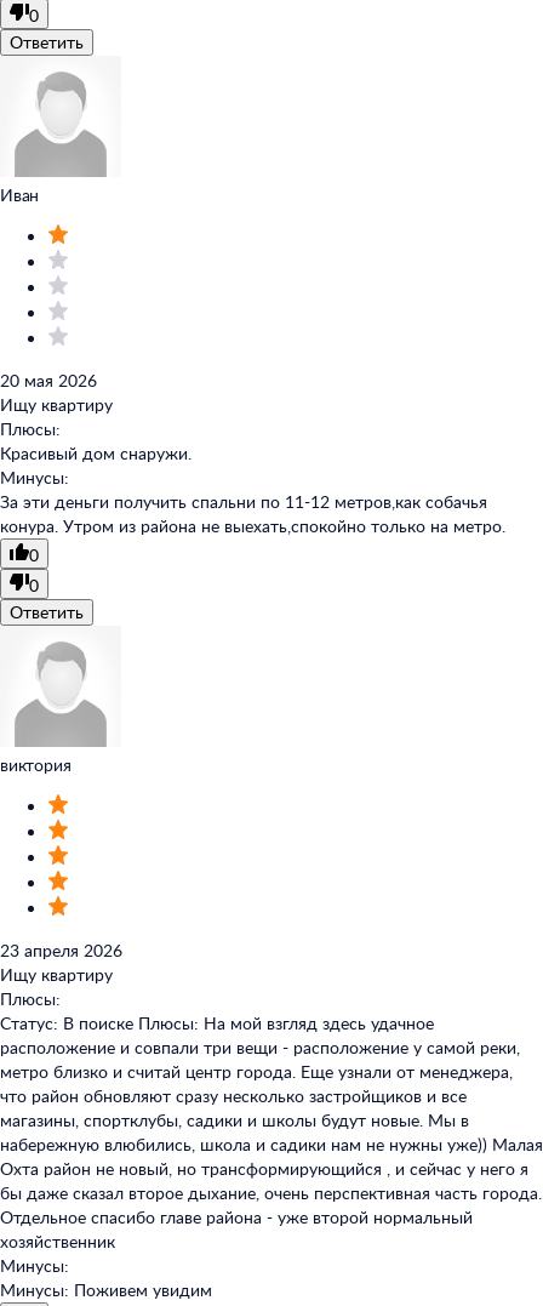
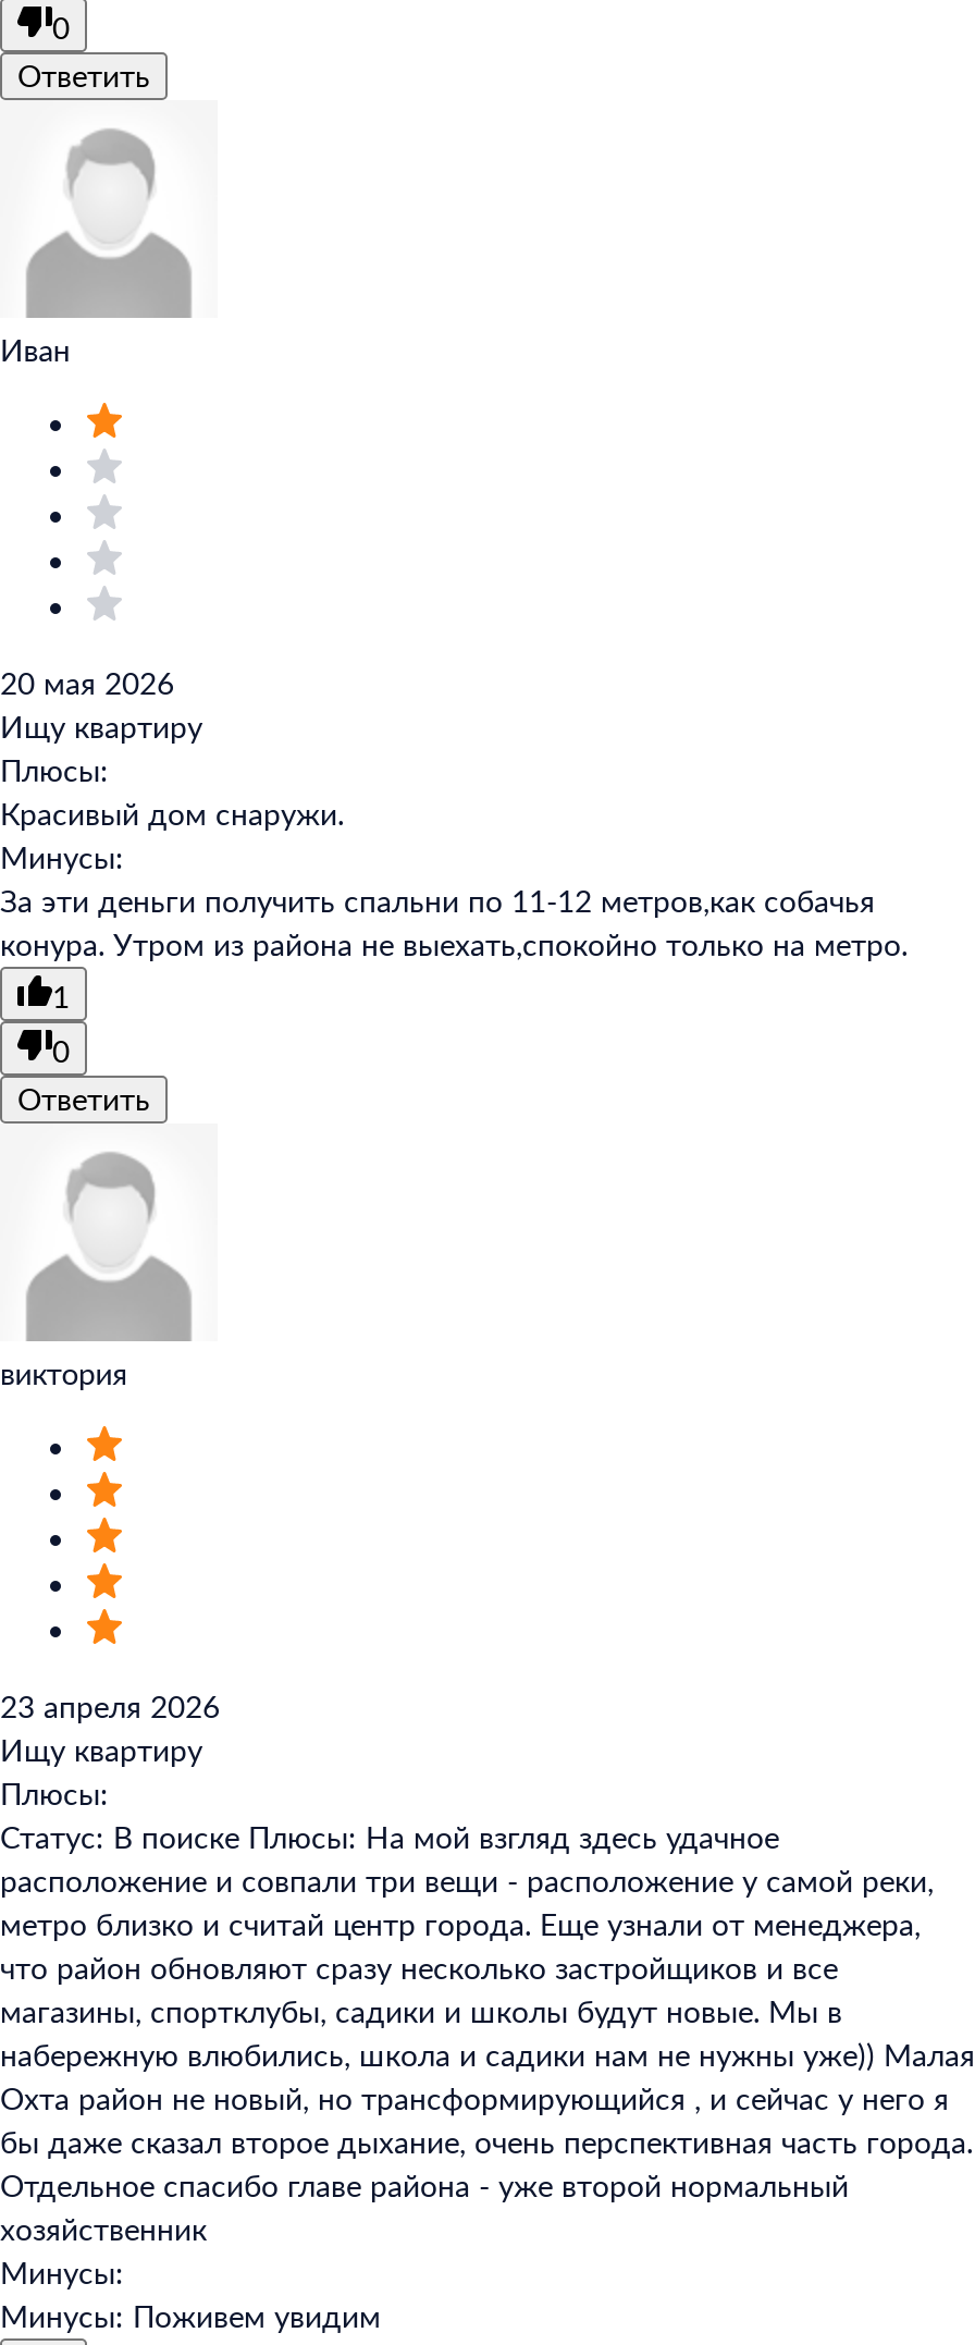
- 0
+ 1
